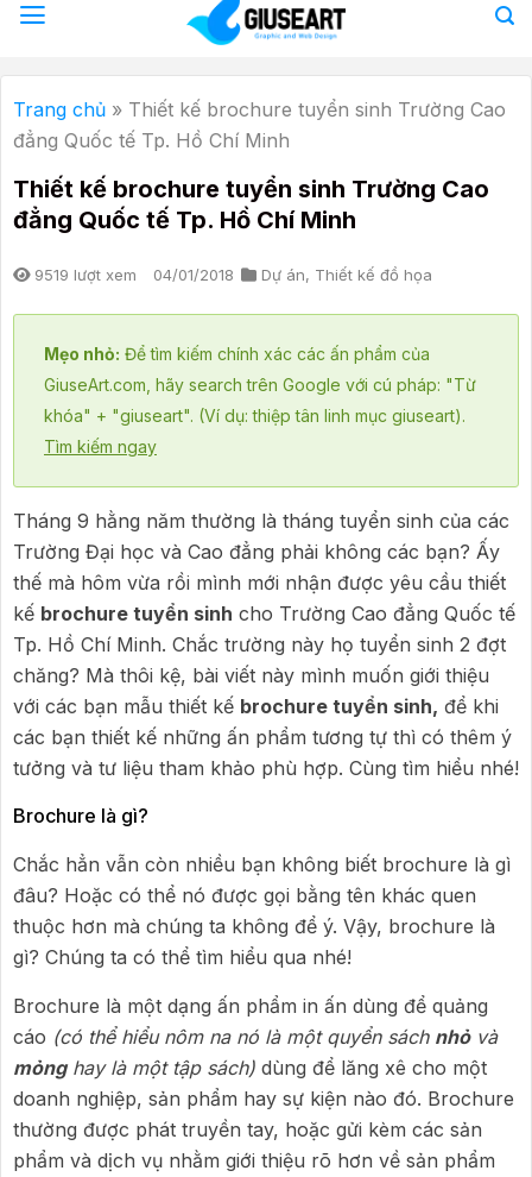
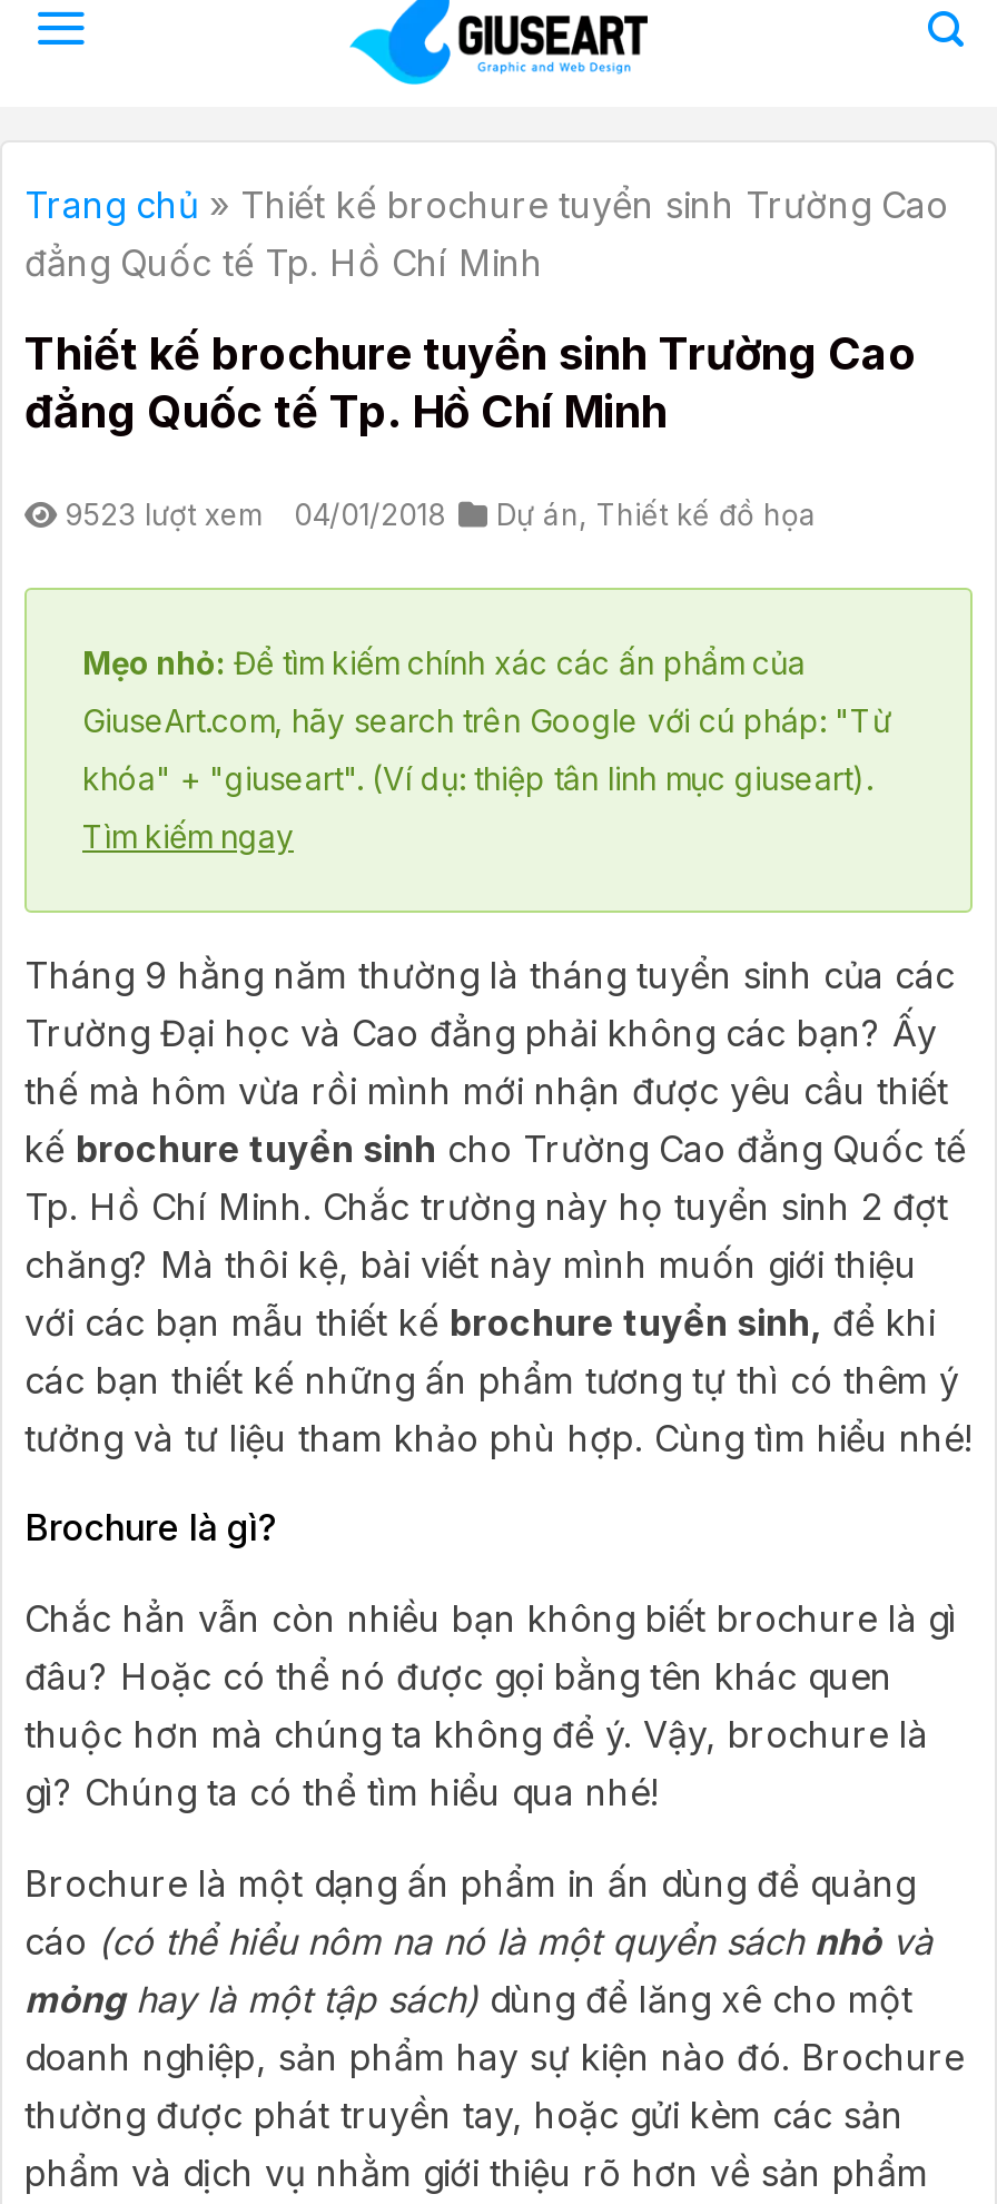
- 9519 lượt xem 04/01/2018 Dự án, Thiết kế đồ họa
+ 9523 lượt xem 04/01/2018 Dự án, Thiết kế đồ họa
